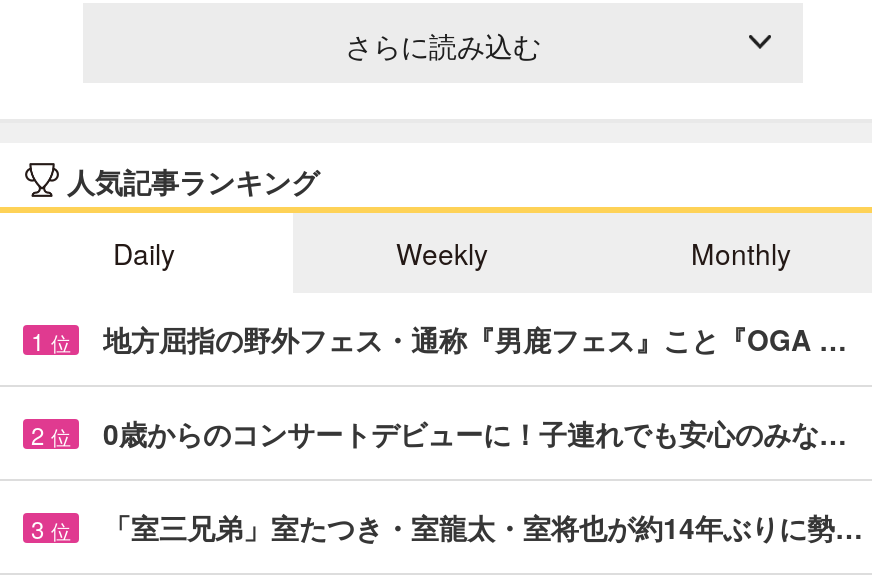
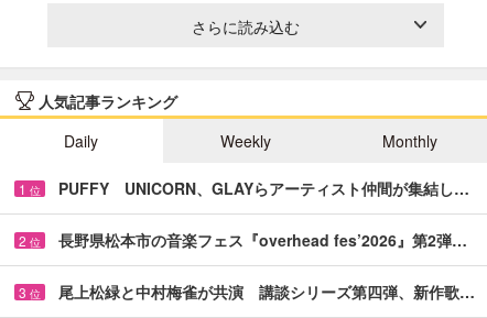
- 地方屈指の野外フェス・通称『男鹿フェス』こと『OGA …
+ PUFFY UNICORN、GLAYらアーティスト仲間が集結し…

- 0歳からのコンサートデビューに！子連れでも安心のみな…
+ 長野県松本市の音楽フェス『overhead fes’2026』第2弾…

- 「室三兄弟」室たつき・室龍太・室将也が約14年ぶりに勢…
+ 尾上松緑と中村梅雀が共演 講談シリーズ第四弾、新作歌…
